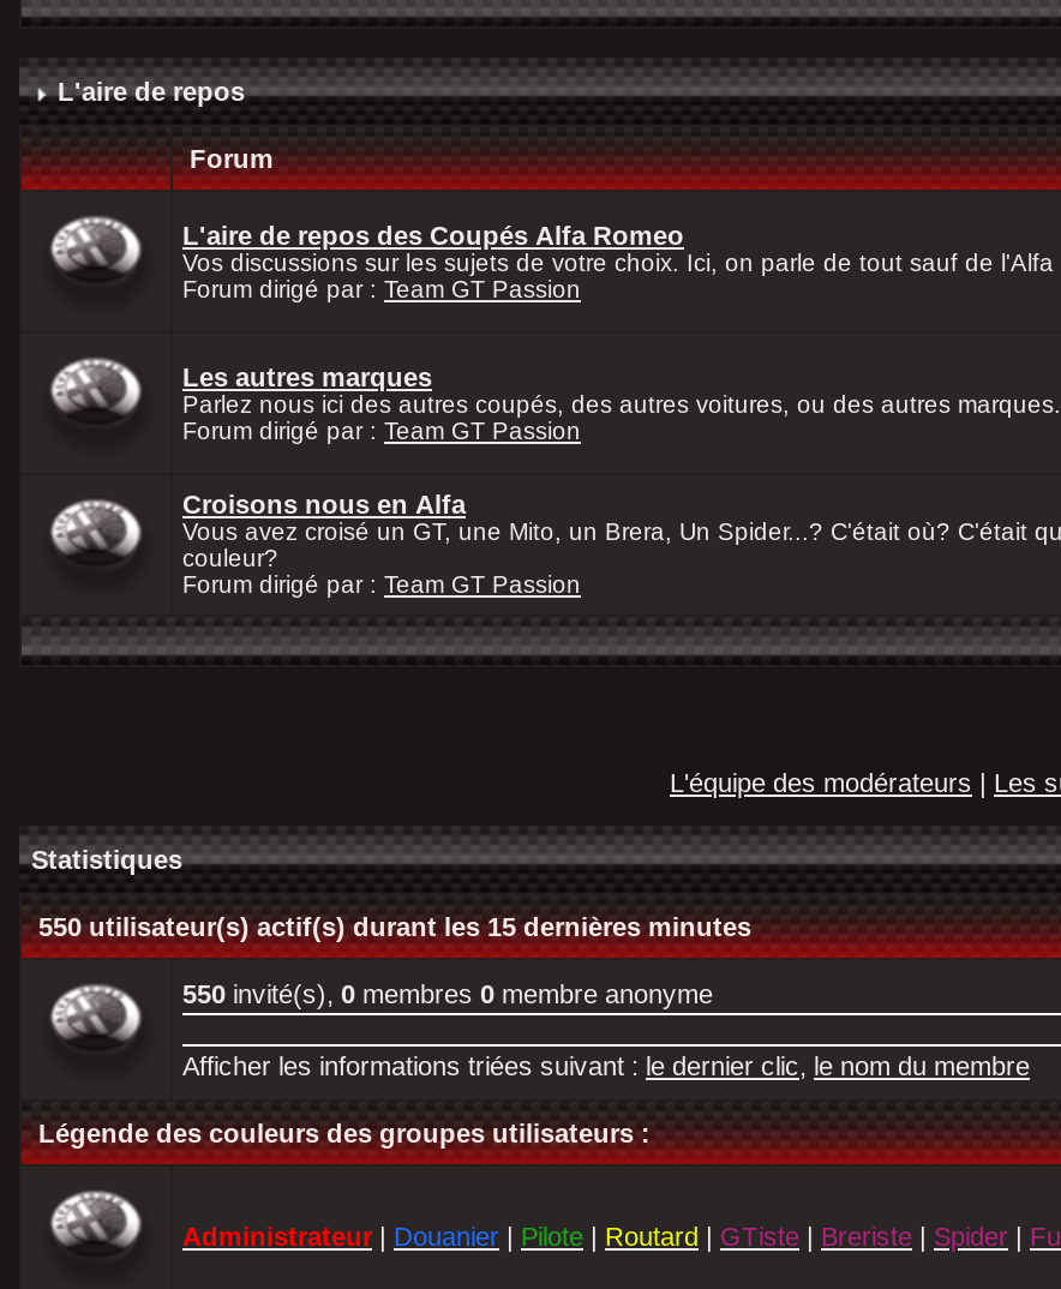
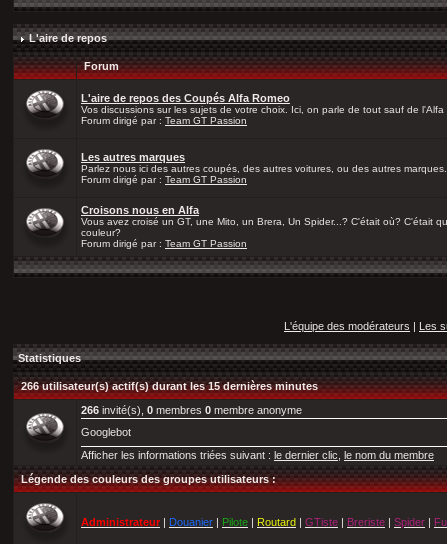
- 550 utilisateur(s) actif(s) durant les 15 dernières minutes
- 550 invité(s), 0 membres 0 membre anonyme
+ 266 utilisateur(s) actif(s) durant les 15 dernières minutes
+ 266 invité(s), 0 membres 0 membre anonyme
+ Googlebot
